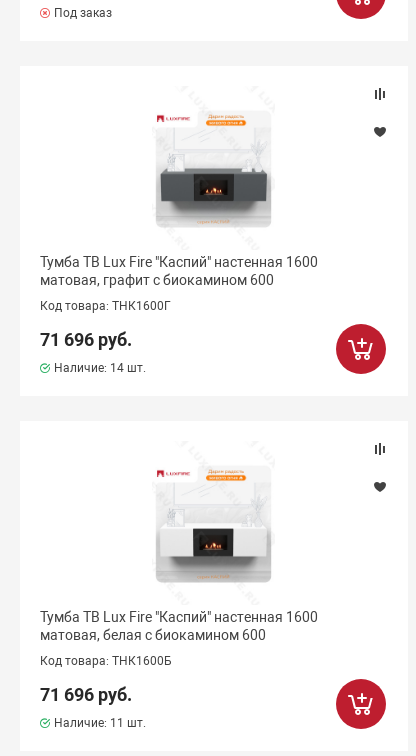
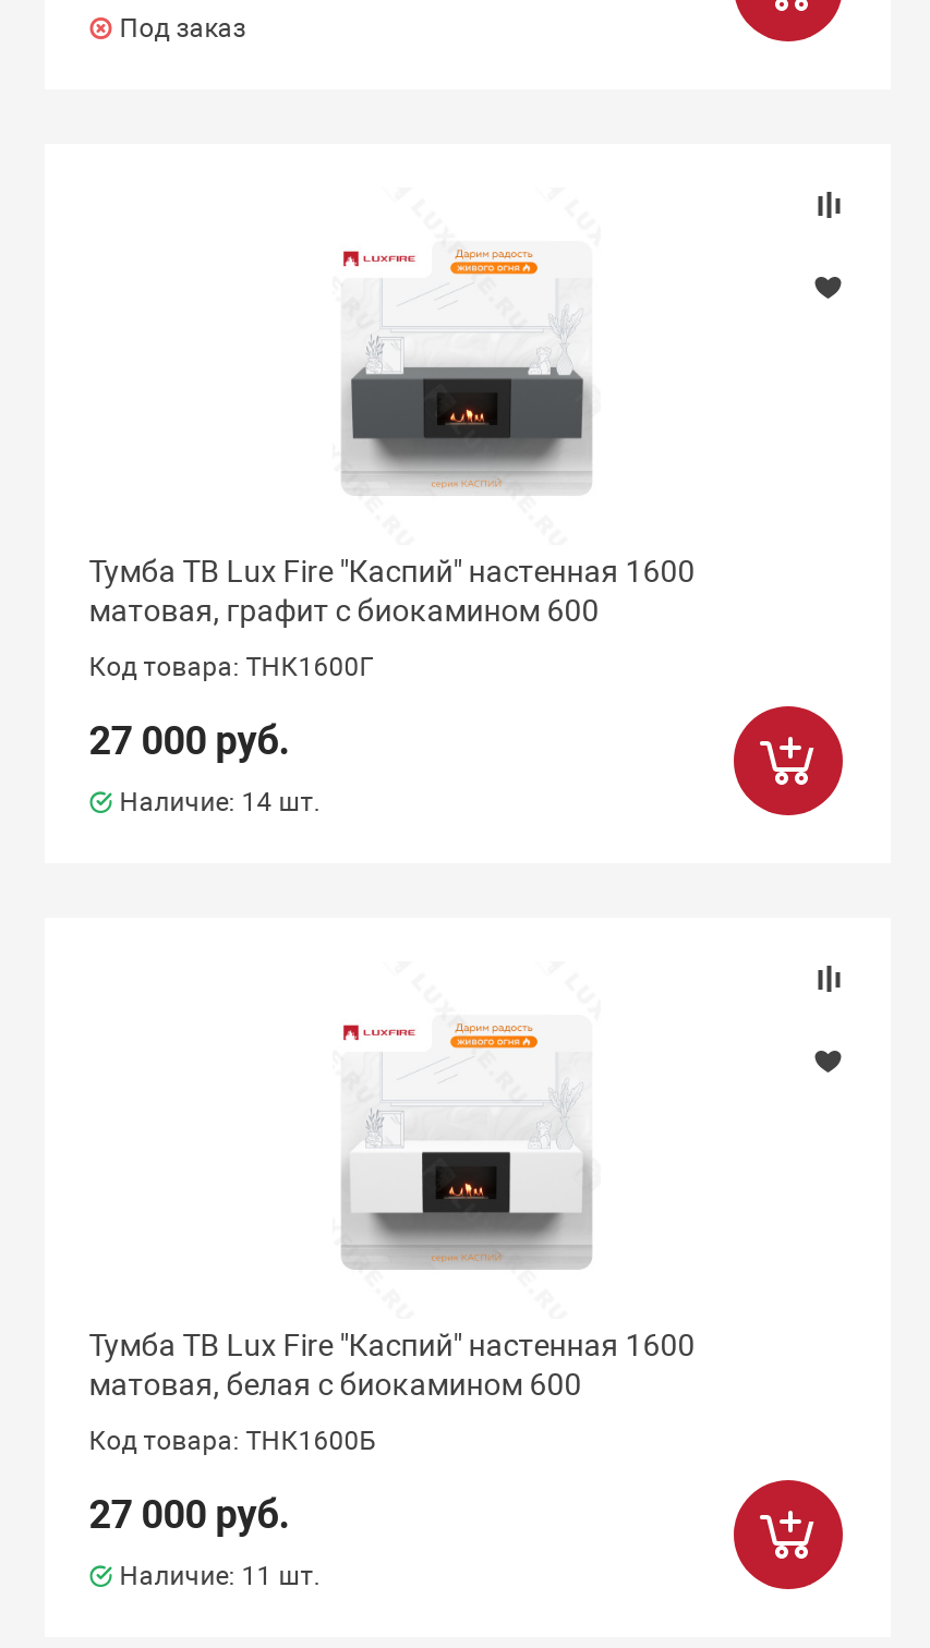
- 71 696 руб.
+ 27 000 руб.

- 71 696 руб.
+ 27 000 руб.
